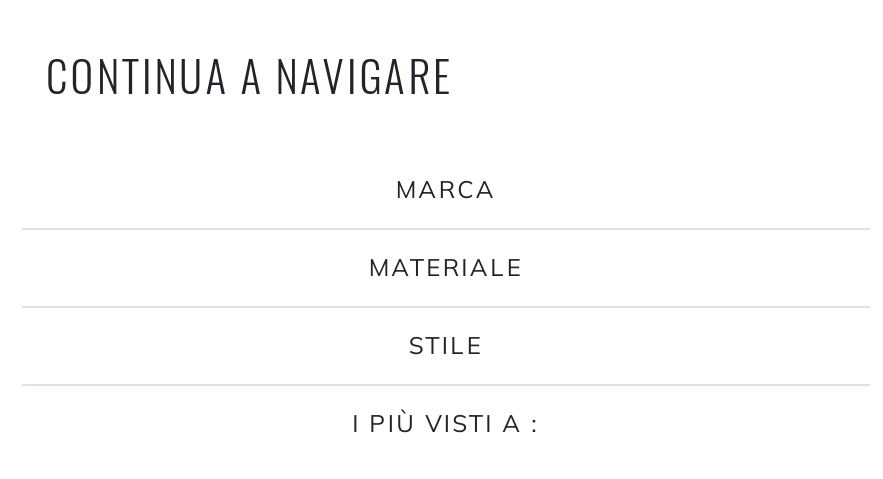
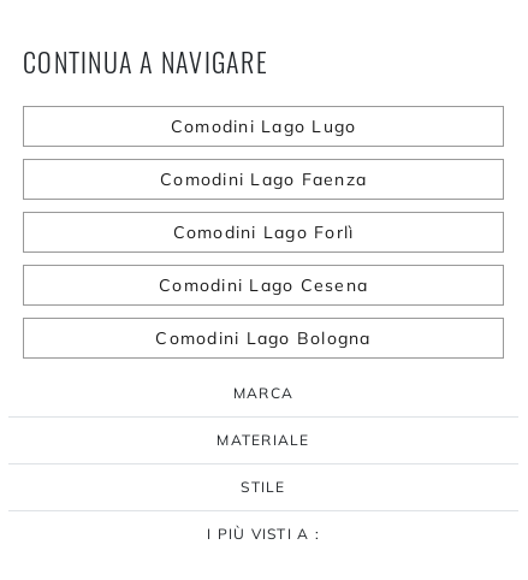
+ Comodini Lago Lugo
+ Comodini Lago Faenza
+ Comodini Lago Forlì
+ Comodini Lago Cesena
+ Comodini Lago Bologna
